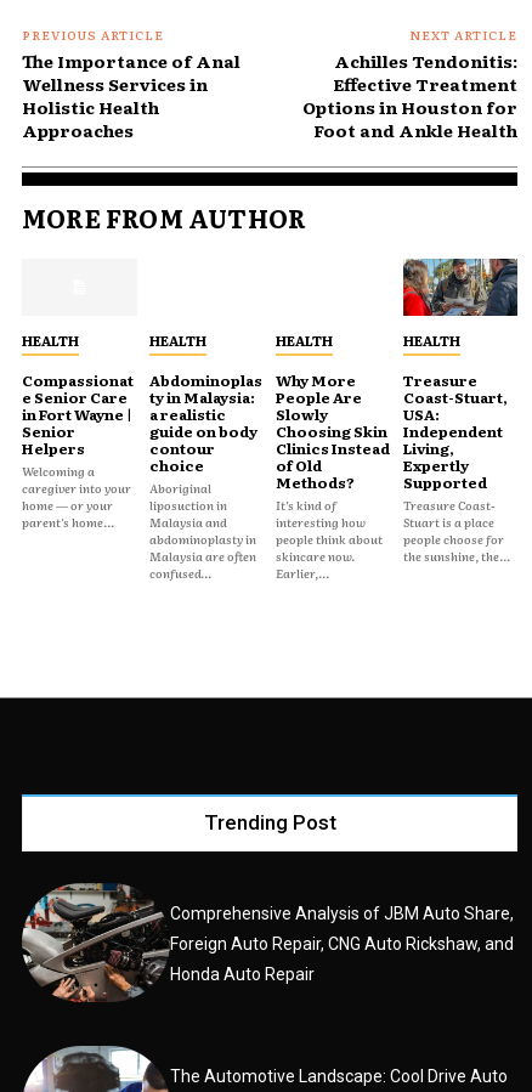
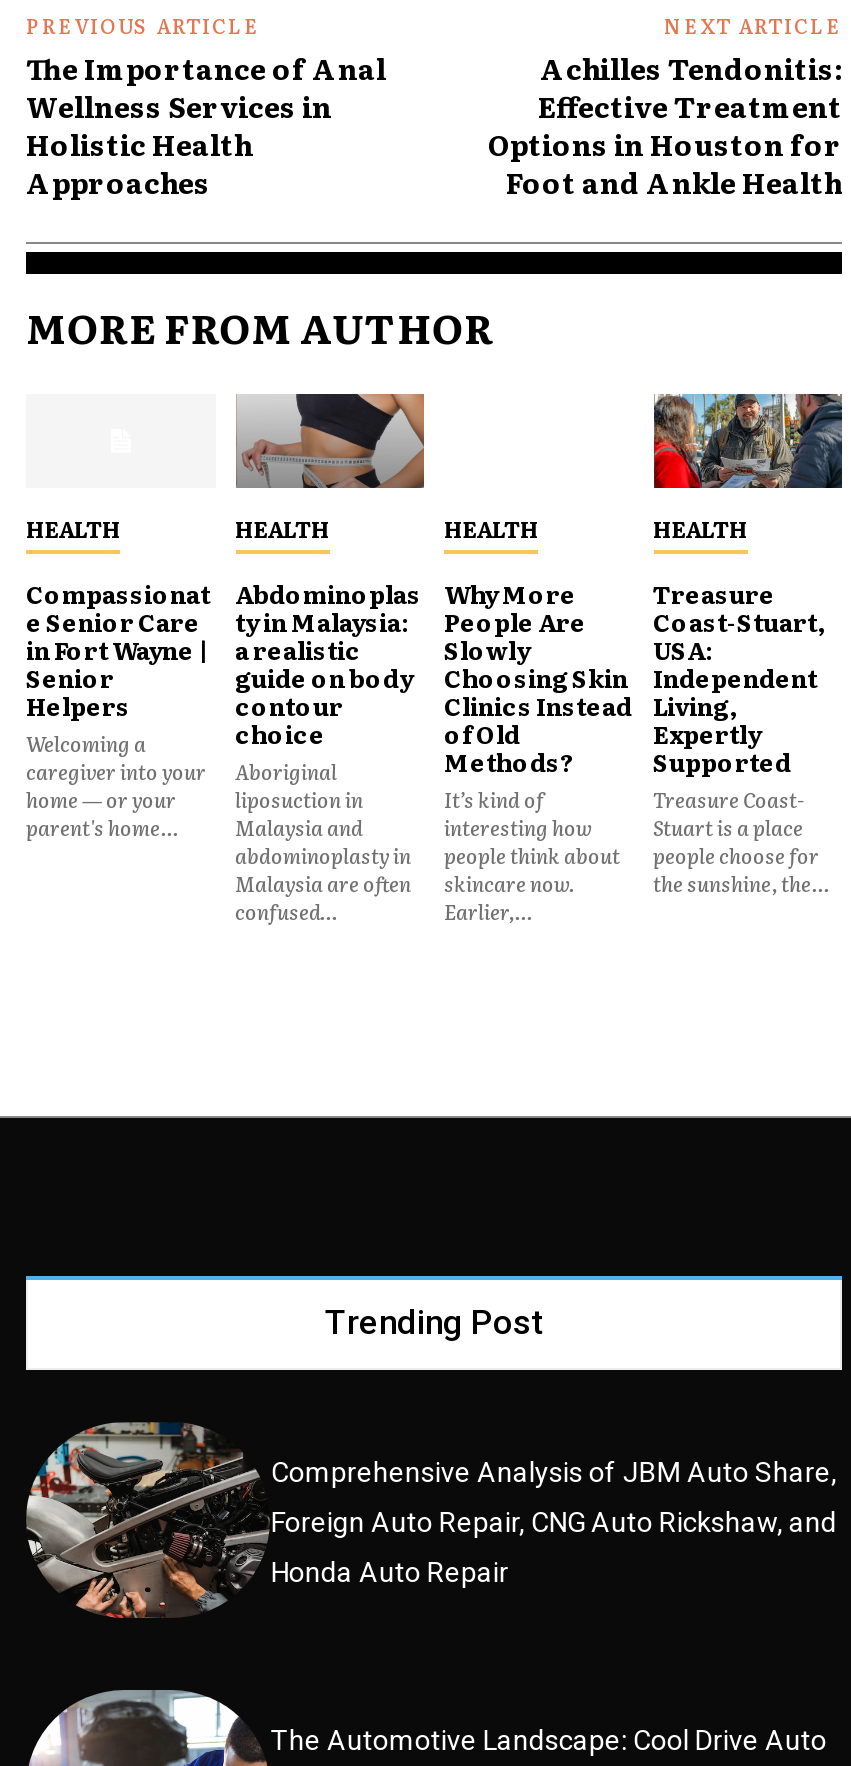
+ [image]
